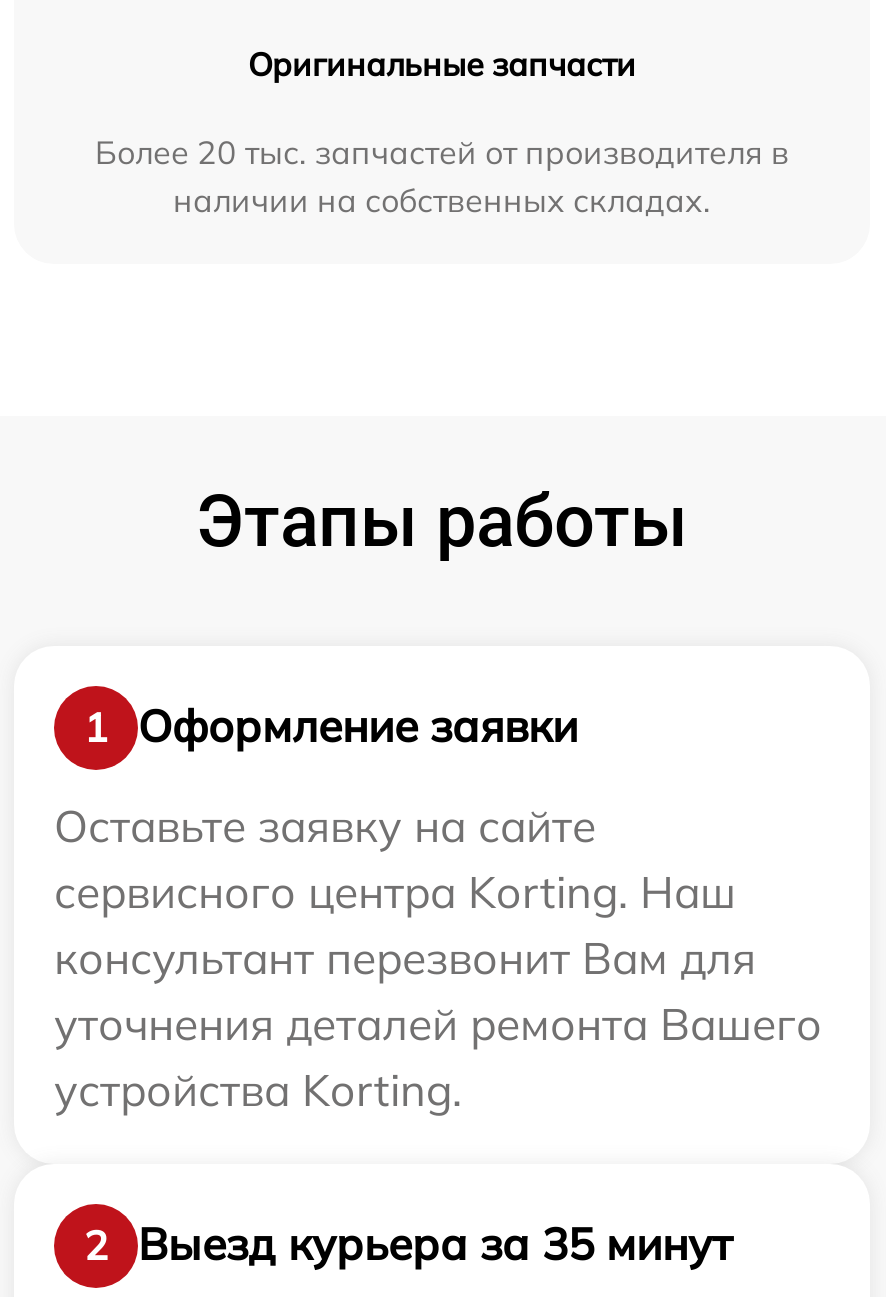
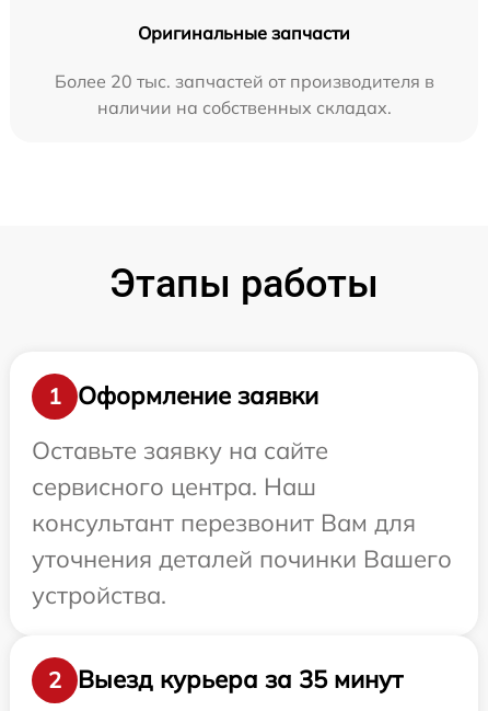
- сервисного центра Korting. Наш
+ сервисного центра. Наш

- уточнения деталей ремонта Вашего
- устройства Korting.
+ уточнения деталей починки Вашего
+ устройства.
